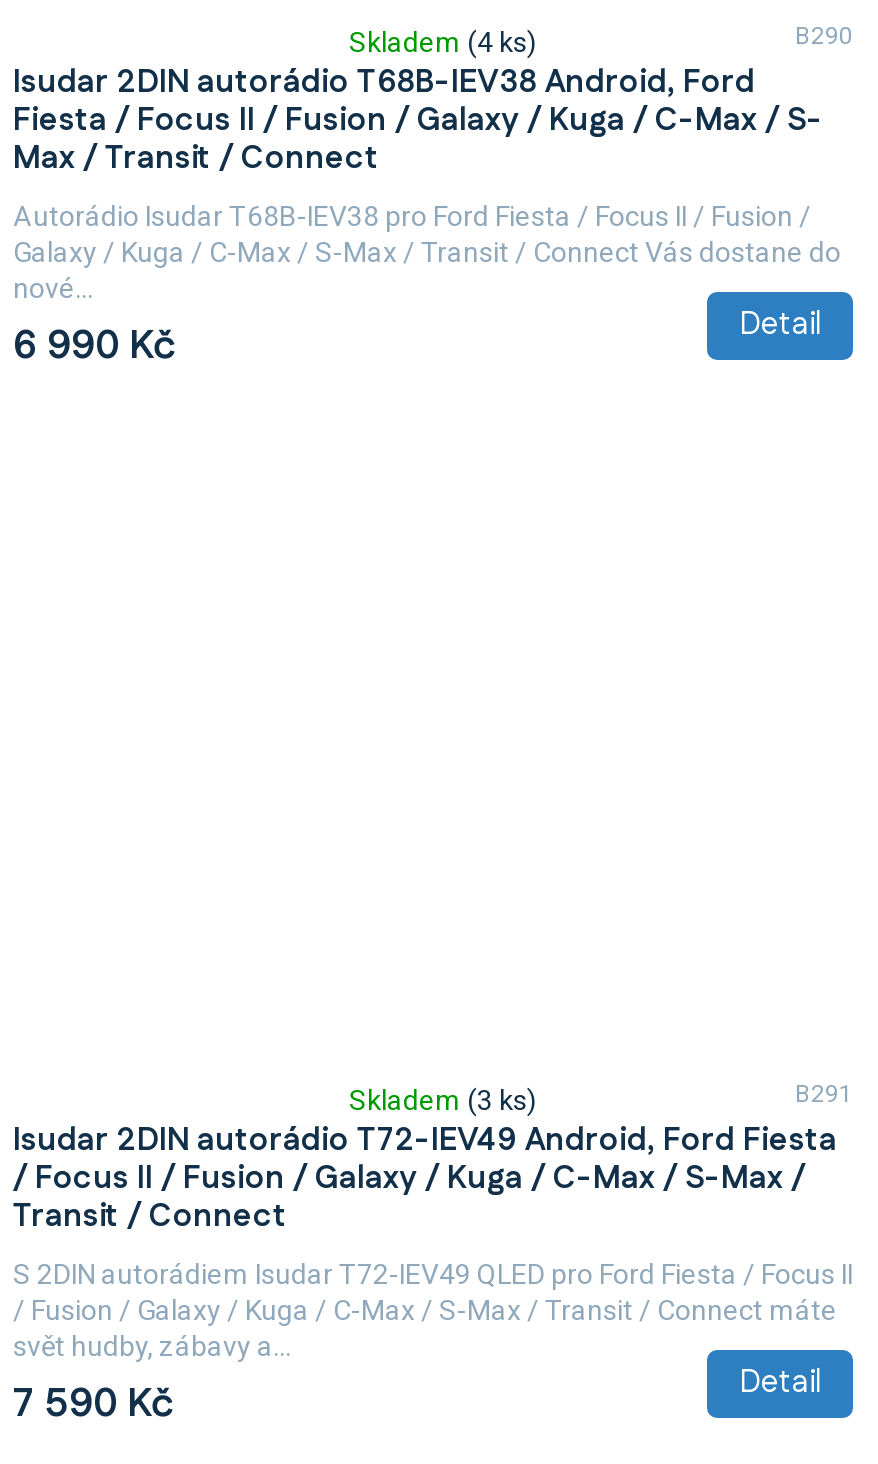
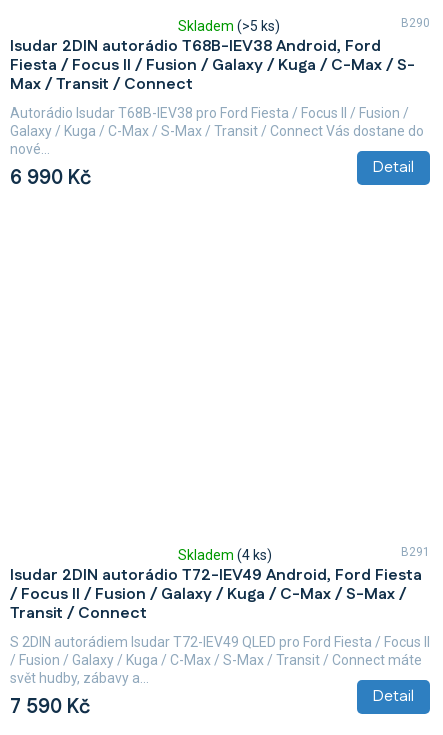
- Skladem (4 ks)
+ Skladem (>5 ks)

- Skladem (3 ks)
+ Skladem (4 ks)
